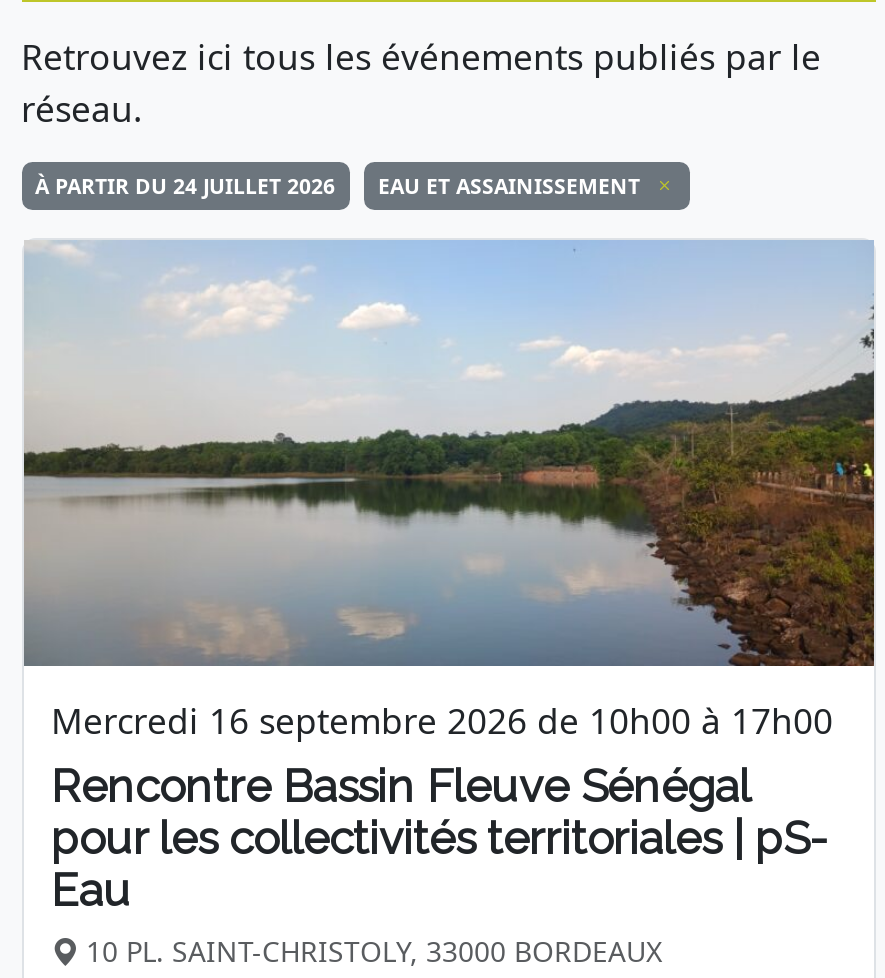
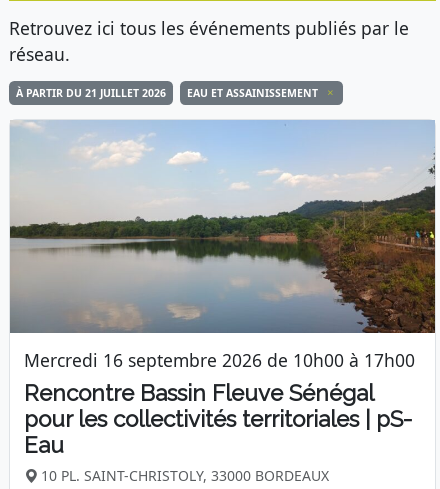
- À PARTIR DU 24 JUILLET 2026
+ À PARTIR DU 21 JUILLET 2026
